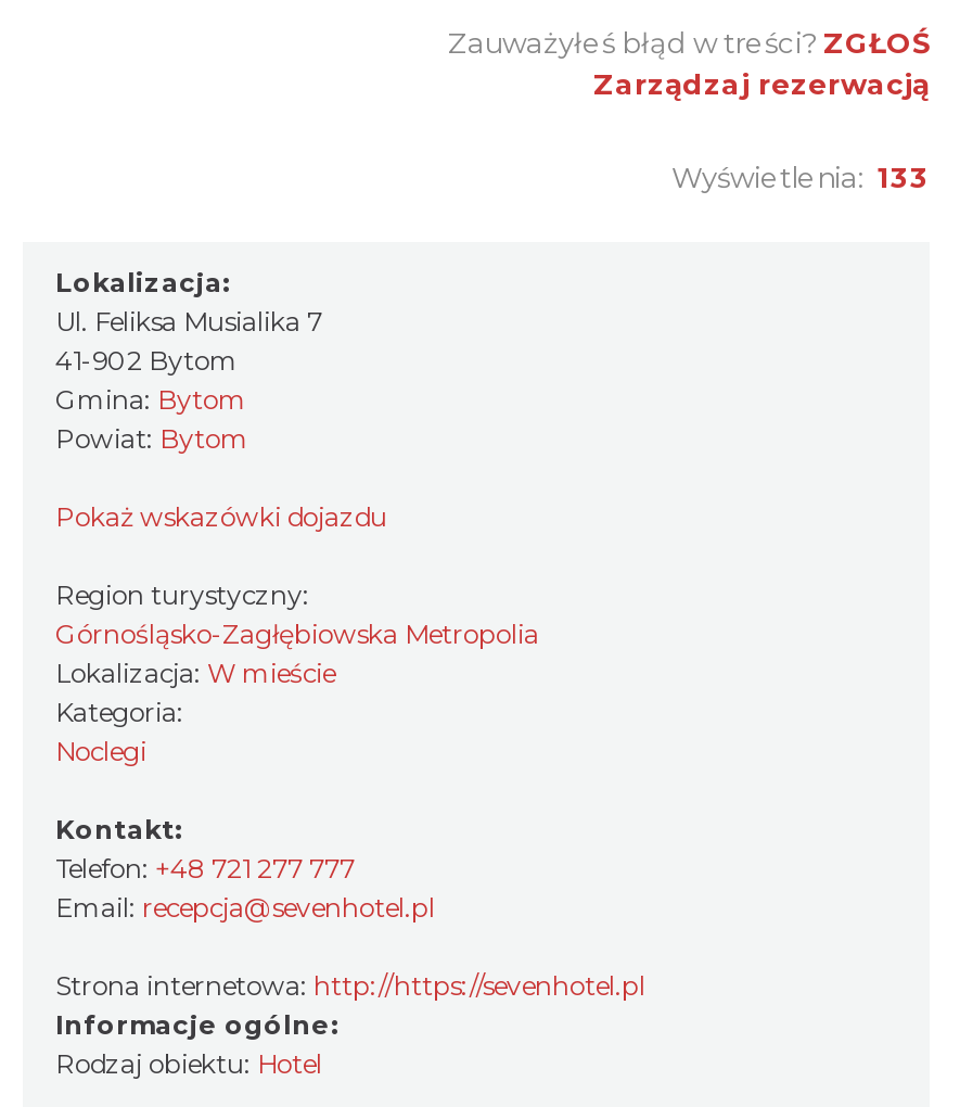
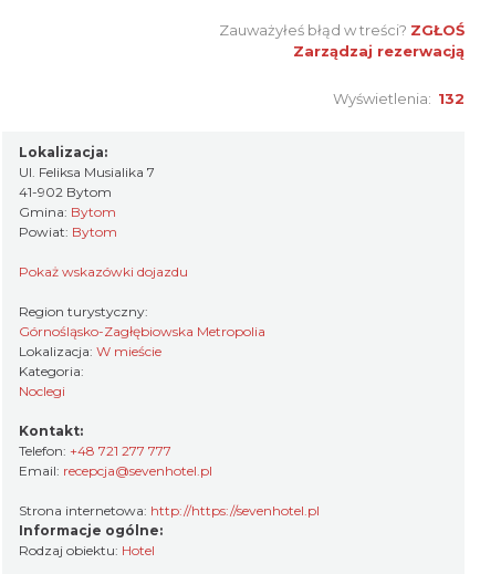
- Wyświetlenia: 133
+ Wyświetlenia: 132
